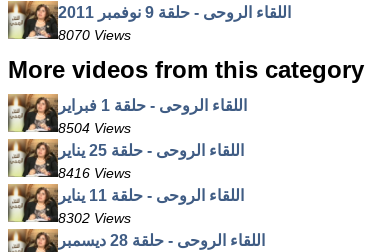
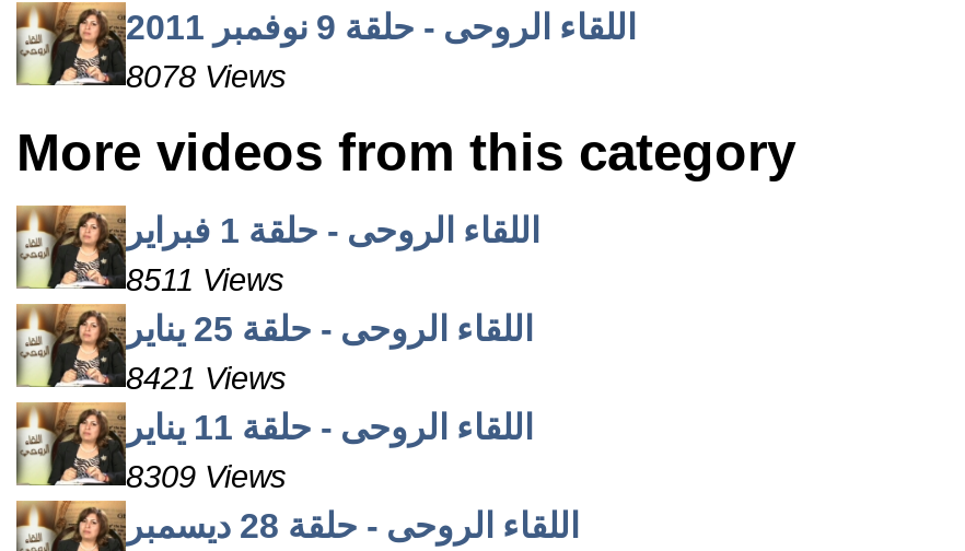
- 8070 Views
+ 8078 Views

- 8504 Views
+ 8511 Views

- 8416 Views
+ 8421 Views

- 8302 Views
+ 8309 Views
